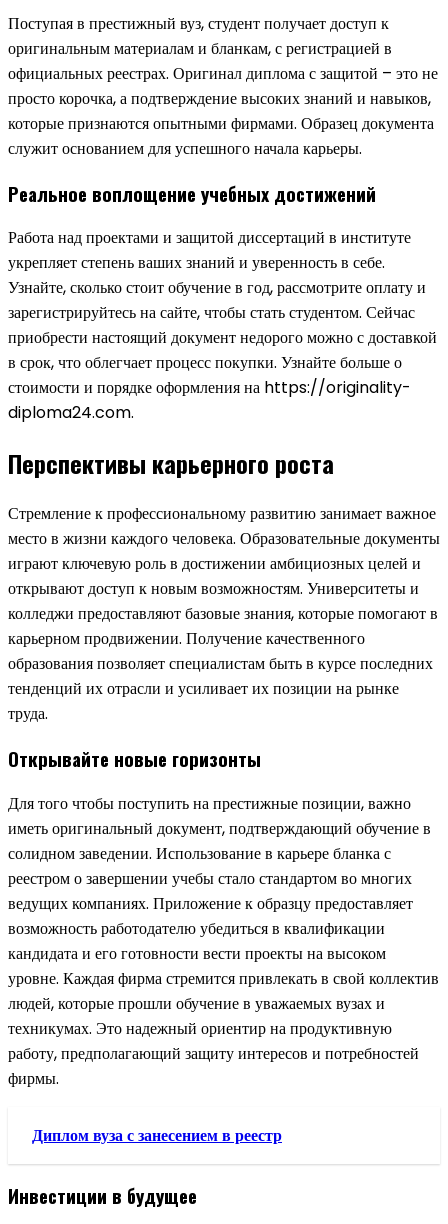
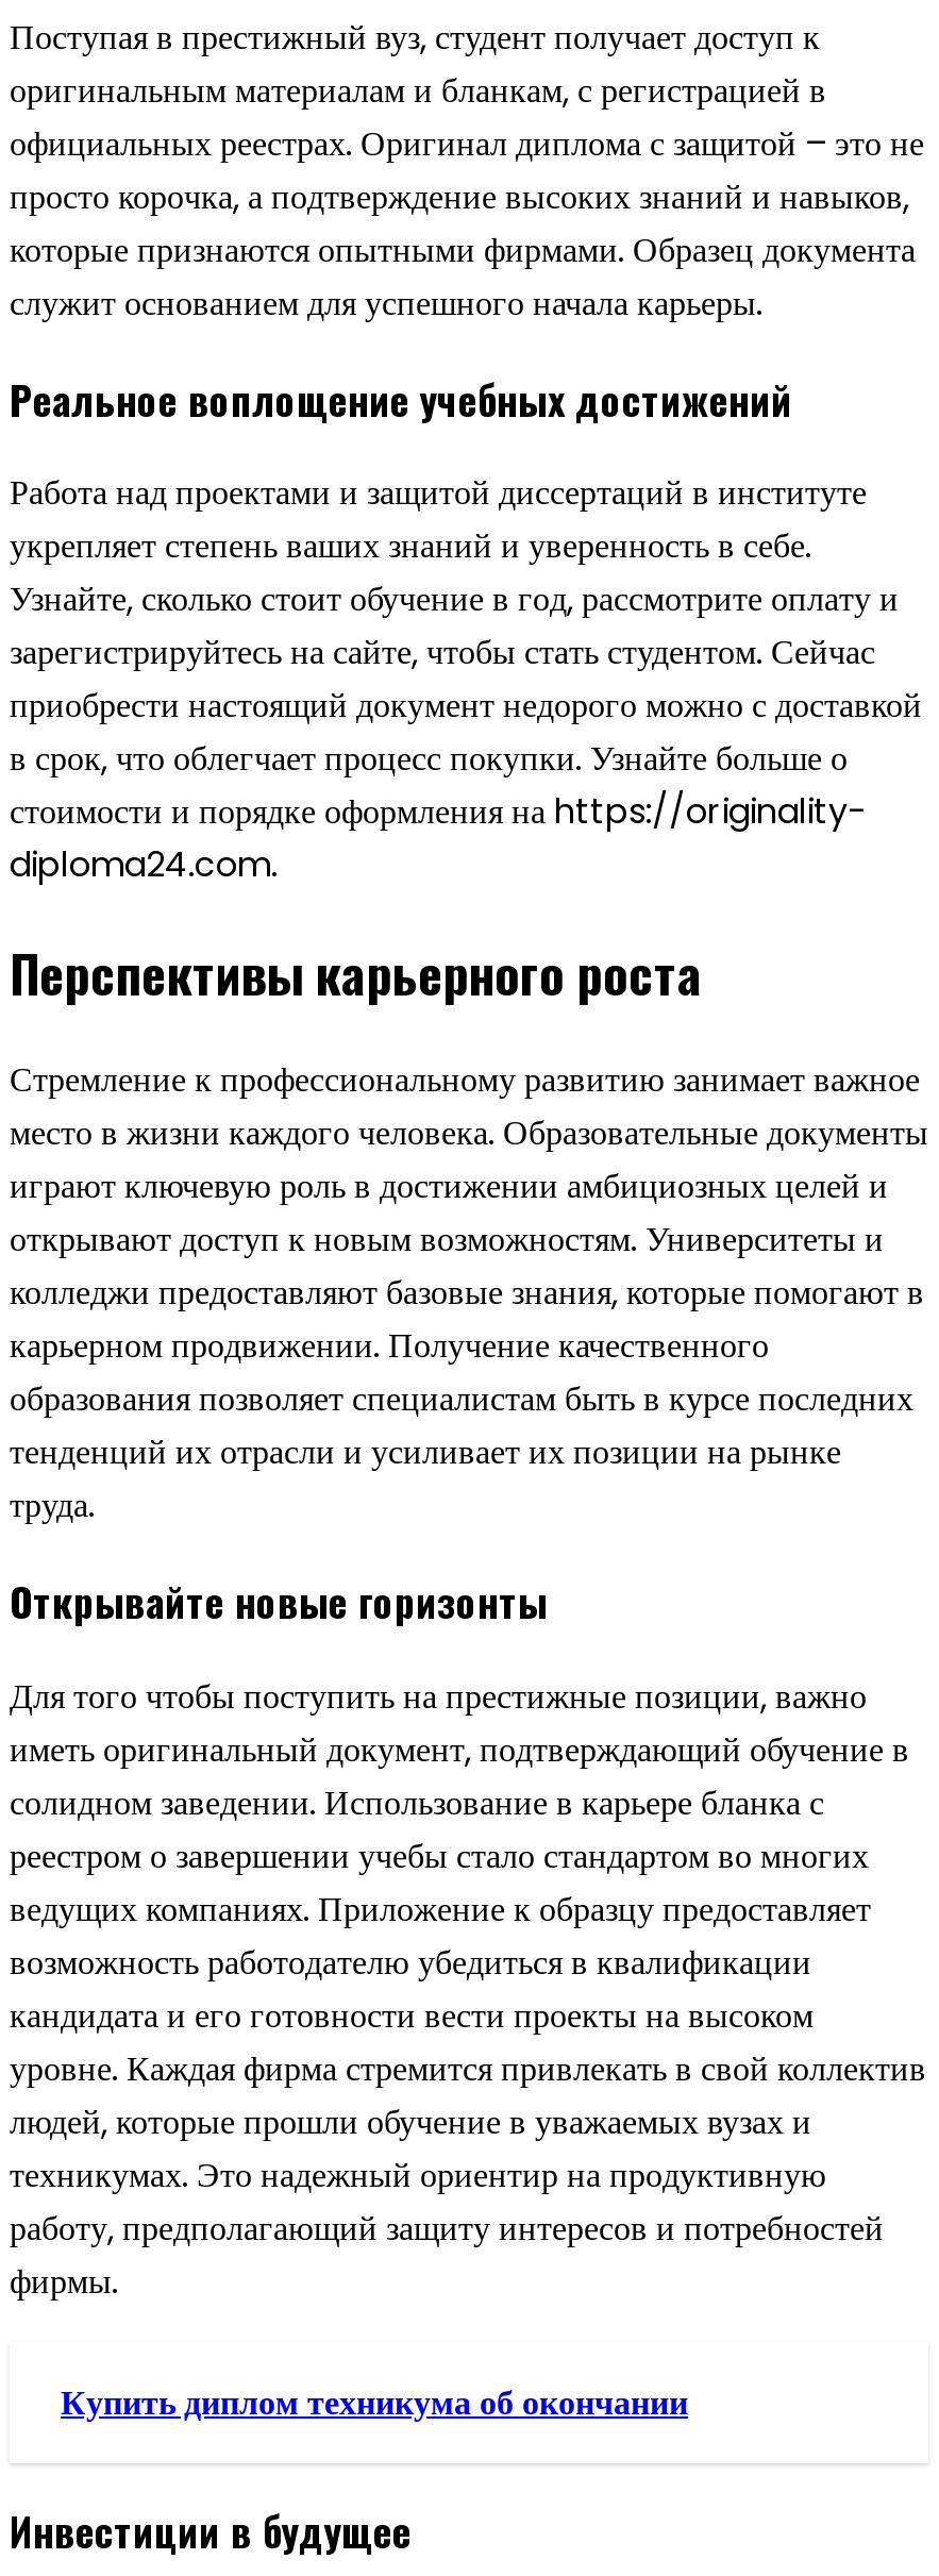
- Диплом вуза с занесением в реестр
+ Купить диплом техникума об окончании
